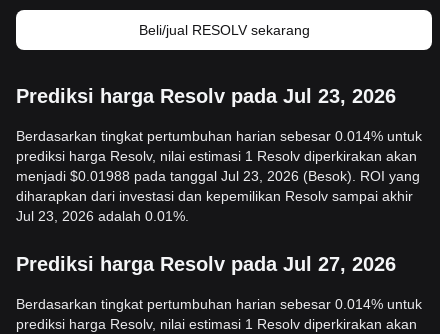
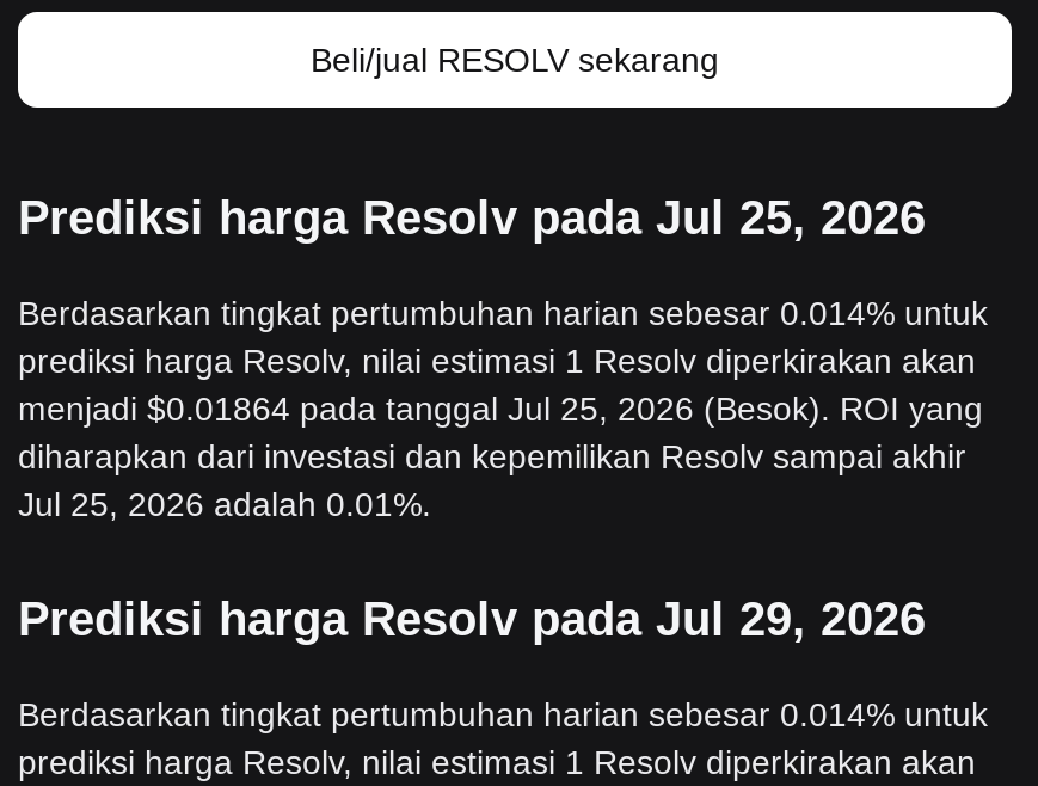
- Prediksi harga Resolv pada Jul 23, 2026
+ Prediksi harga Resolv pada Jul 25, 2026

- menjadi $0.01988 pada tanggal Jul 23, 2026 (Besok). ROI yang
+ menjadi $0.01864 pada tanggal Jul 25, 2026 (Besok). ROI yang

- Jul 23, 2026 adalah 0.01%.
+ Jul 25, 2026 adalah 0.01%.

- Prediksi harga Resolv pada Jul 27, 2026
+ Prediksi harga Resolv pada Jul 29, 2026
